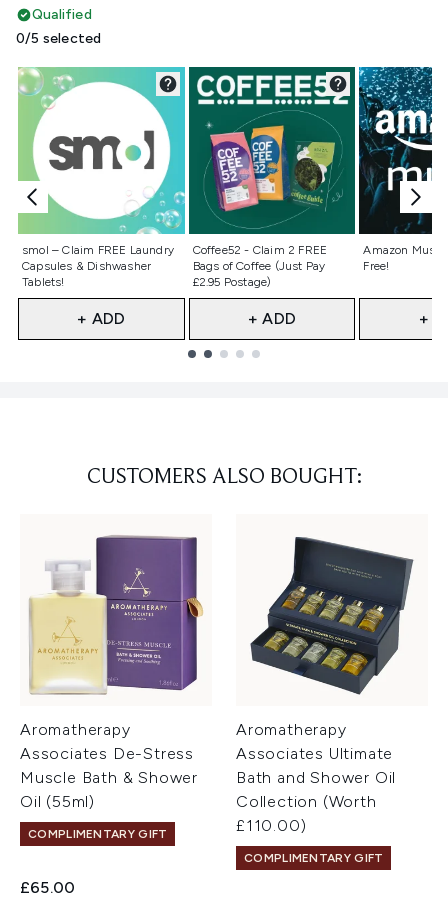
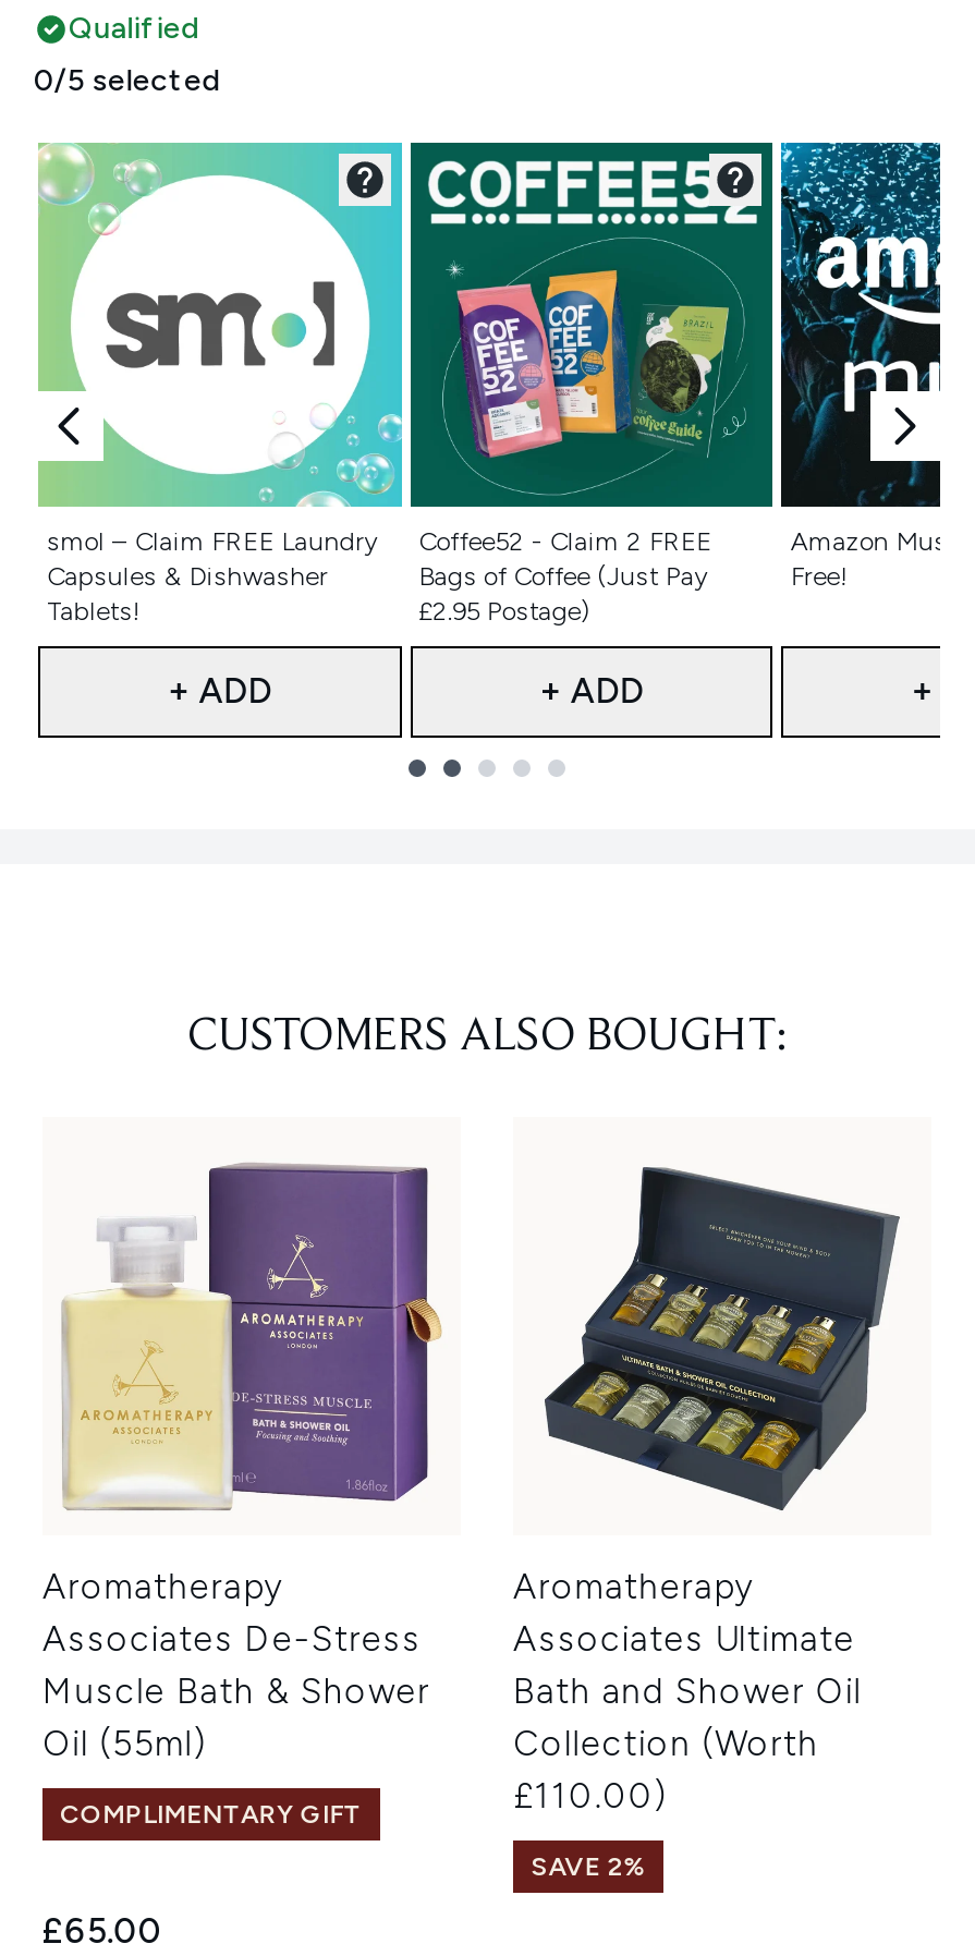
- COMPLIMENTARY GIFT
+ SAVE 2%
